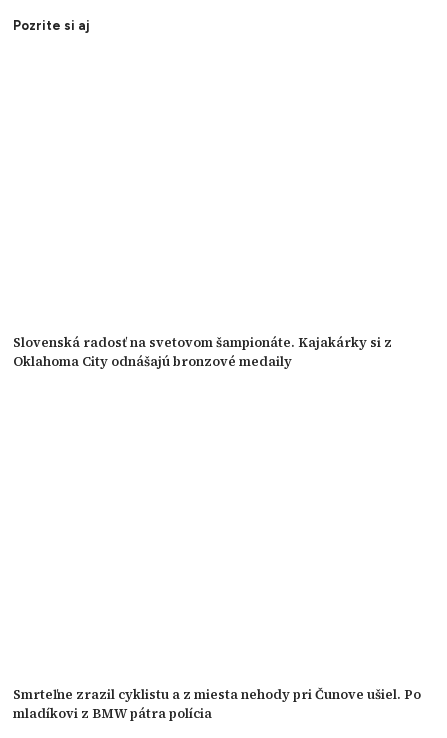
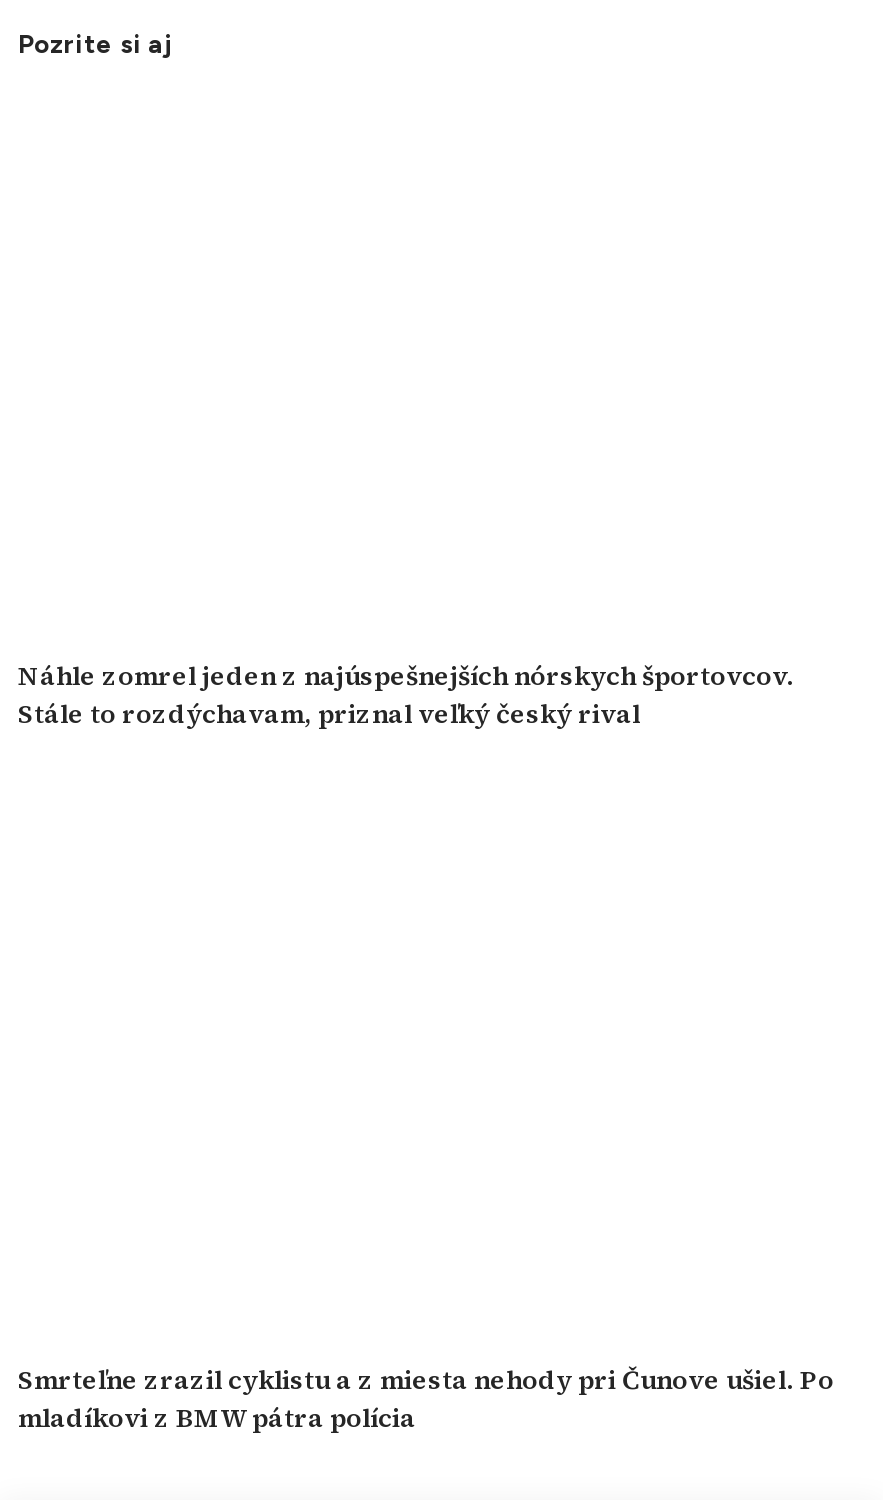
- Slovenská radosť na svetovom šampionáte. Kajakárky si z
- Oklahoma City odnášajú bronzové medaily
+ Náhle zomrel jeden z najúspešnejších nórskych športovcov.
+ Stále to rozdýchavam, priznal veľký český rival
